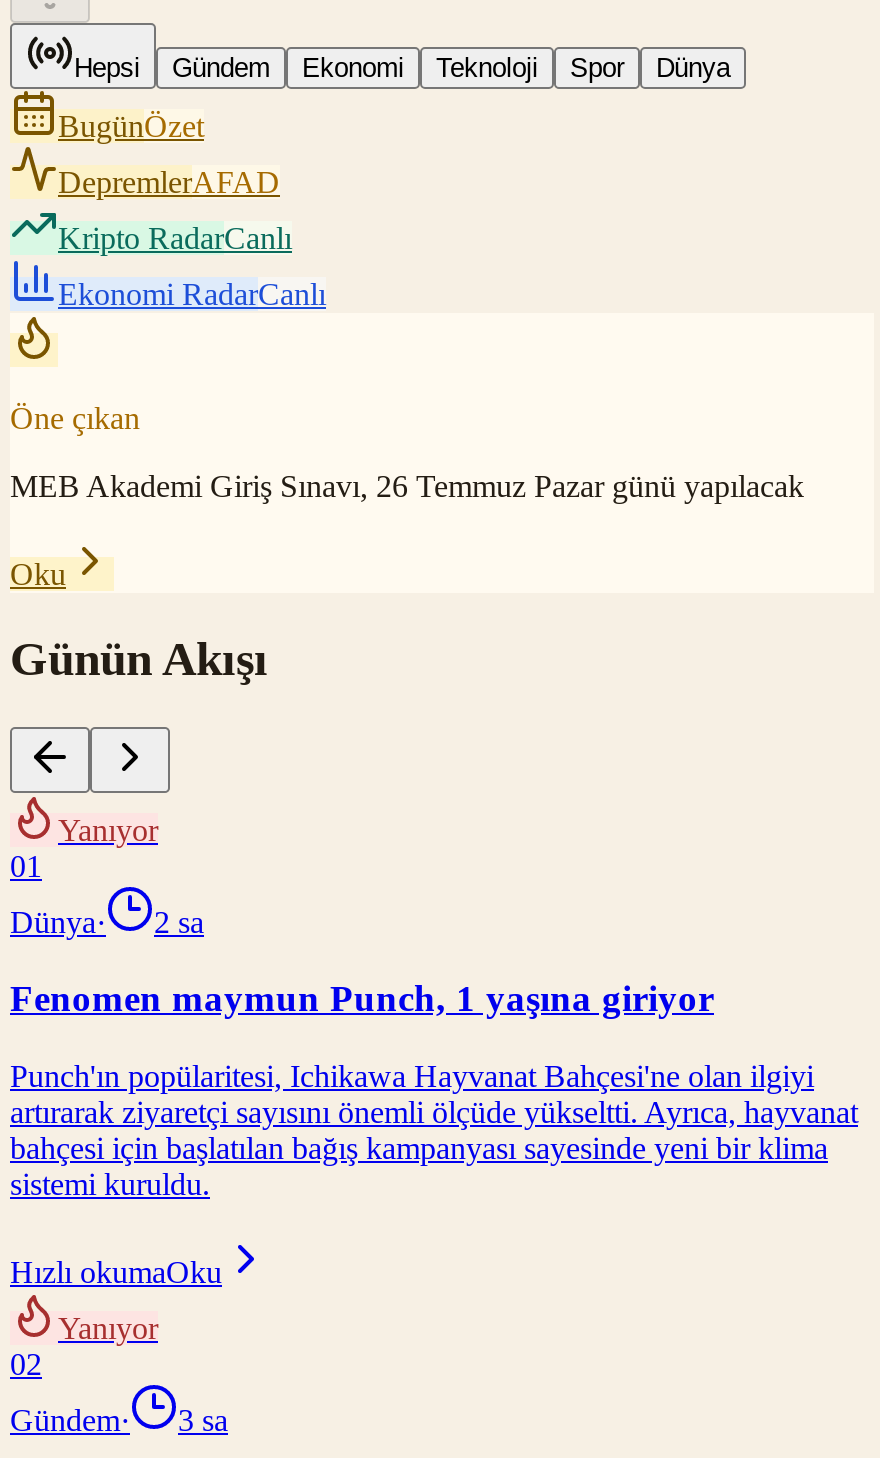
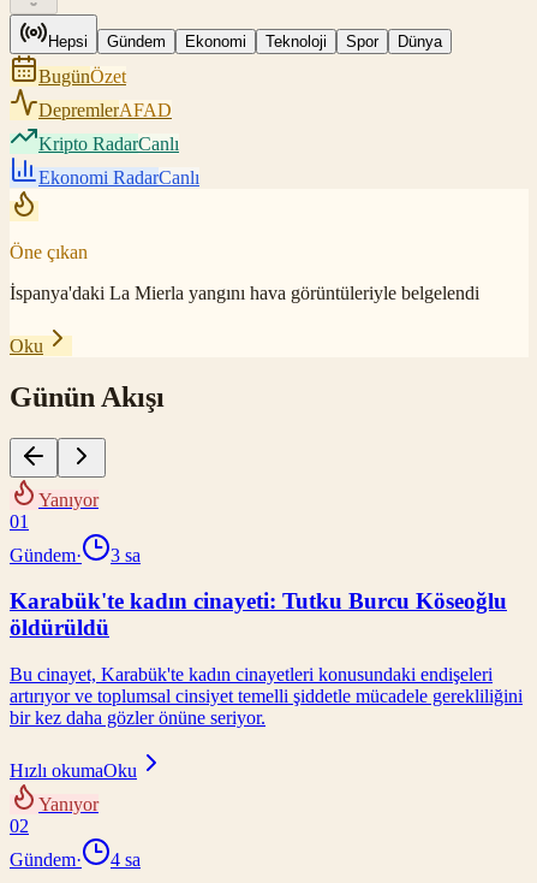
- MEB Akademi Giriş Sınavı, 26 Temmuz Pazar günü yapılacak
+ İspanya'daki La Mierla yangını hava görüntüleriyle belgelendi

- Dünya·
- 2 sa
+ Gündem·
+ 3 sa

- Fenomen maymun Punch, 1 yaşına giriyor
+ Karabük'te kadın cinayeti: Tutku Burcu Köseoğlu
+ öldürüldü

- Punch'ın popülaritesi, Ichikawa Hayvanat Bahçesi'ne olan ilgiyi
- artırarak ziyaretçi sayısını önemli ölçüde yükseltti. Ayrıca, hayvanat
- bahçesi için başlatılan bağış kampanyası sayesinde yeni bir klima
- sistemi kuruldu.
+ Bu cinayet, Karabük'te kadın cinayetleri konusundaki endişeleri
+ artırıyor ve toplumsal cinsiyet temelli şiddetle mücadele gerekliliğini
+ bir kez daha gözler önüne seriyor.

- Gündem· 3 sa
+ Gündem· 4 sa
